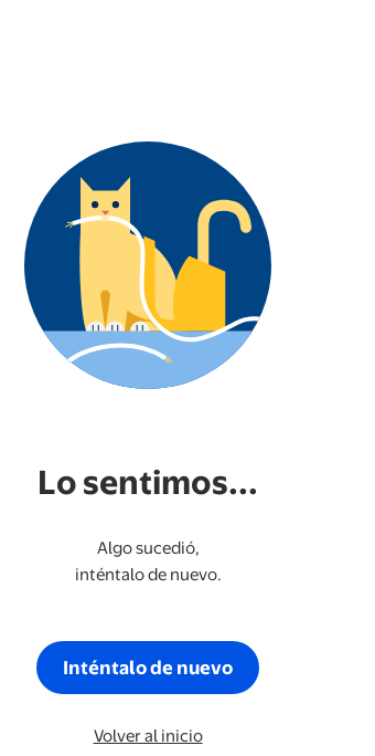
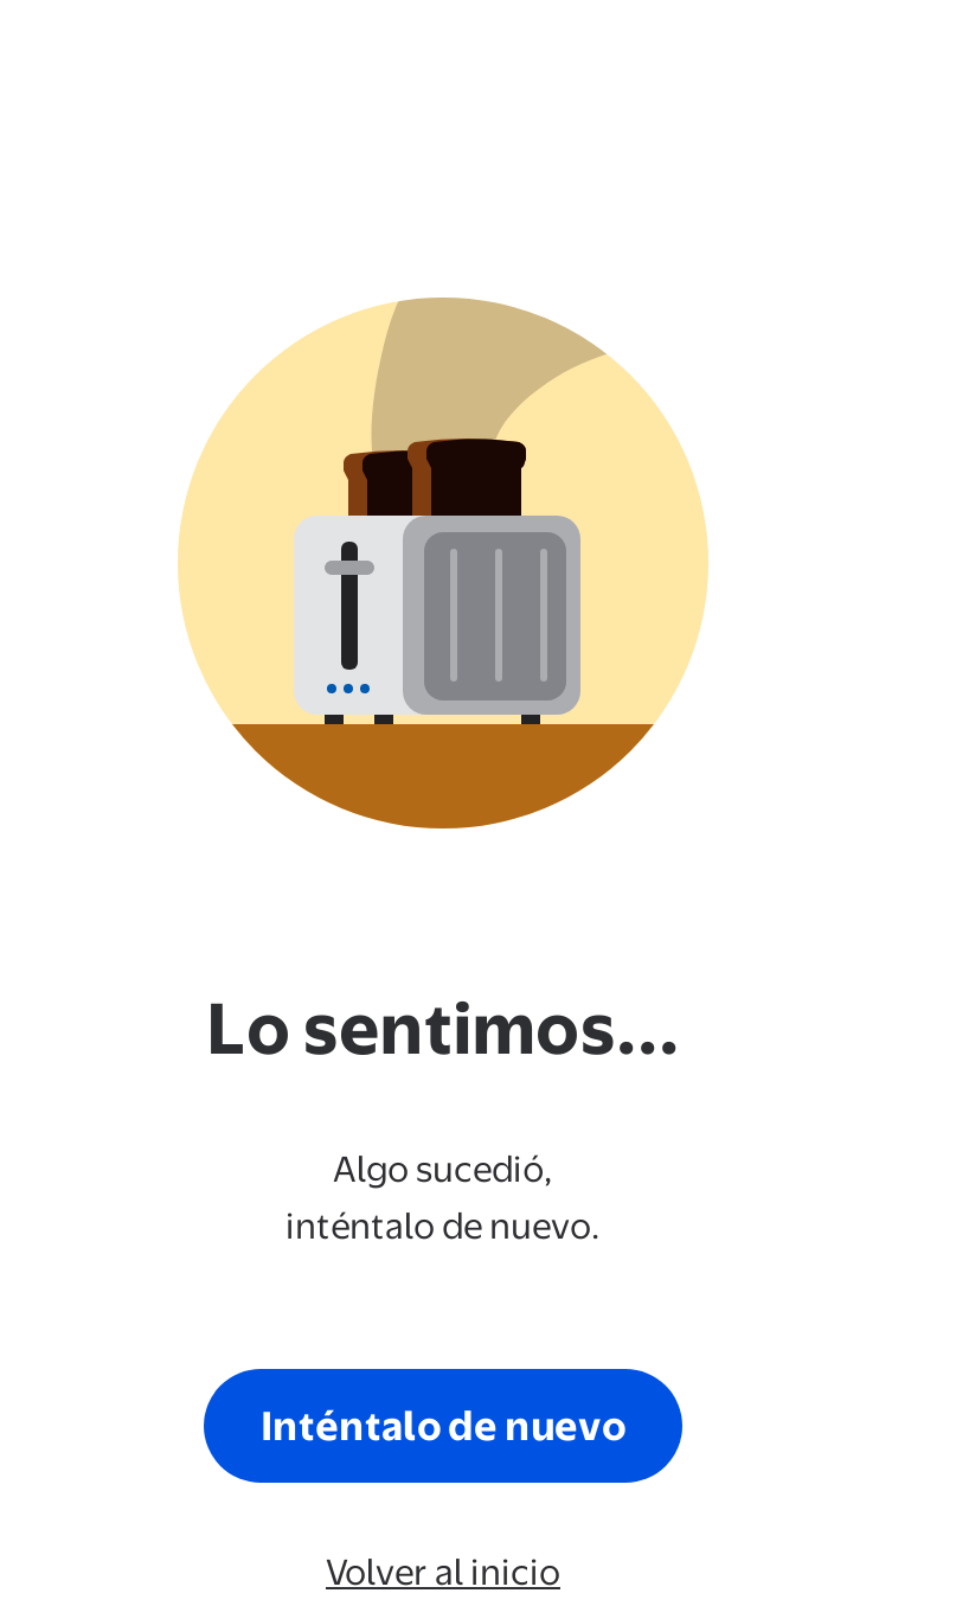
- [image]
+ [image]
